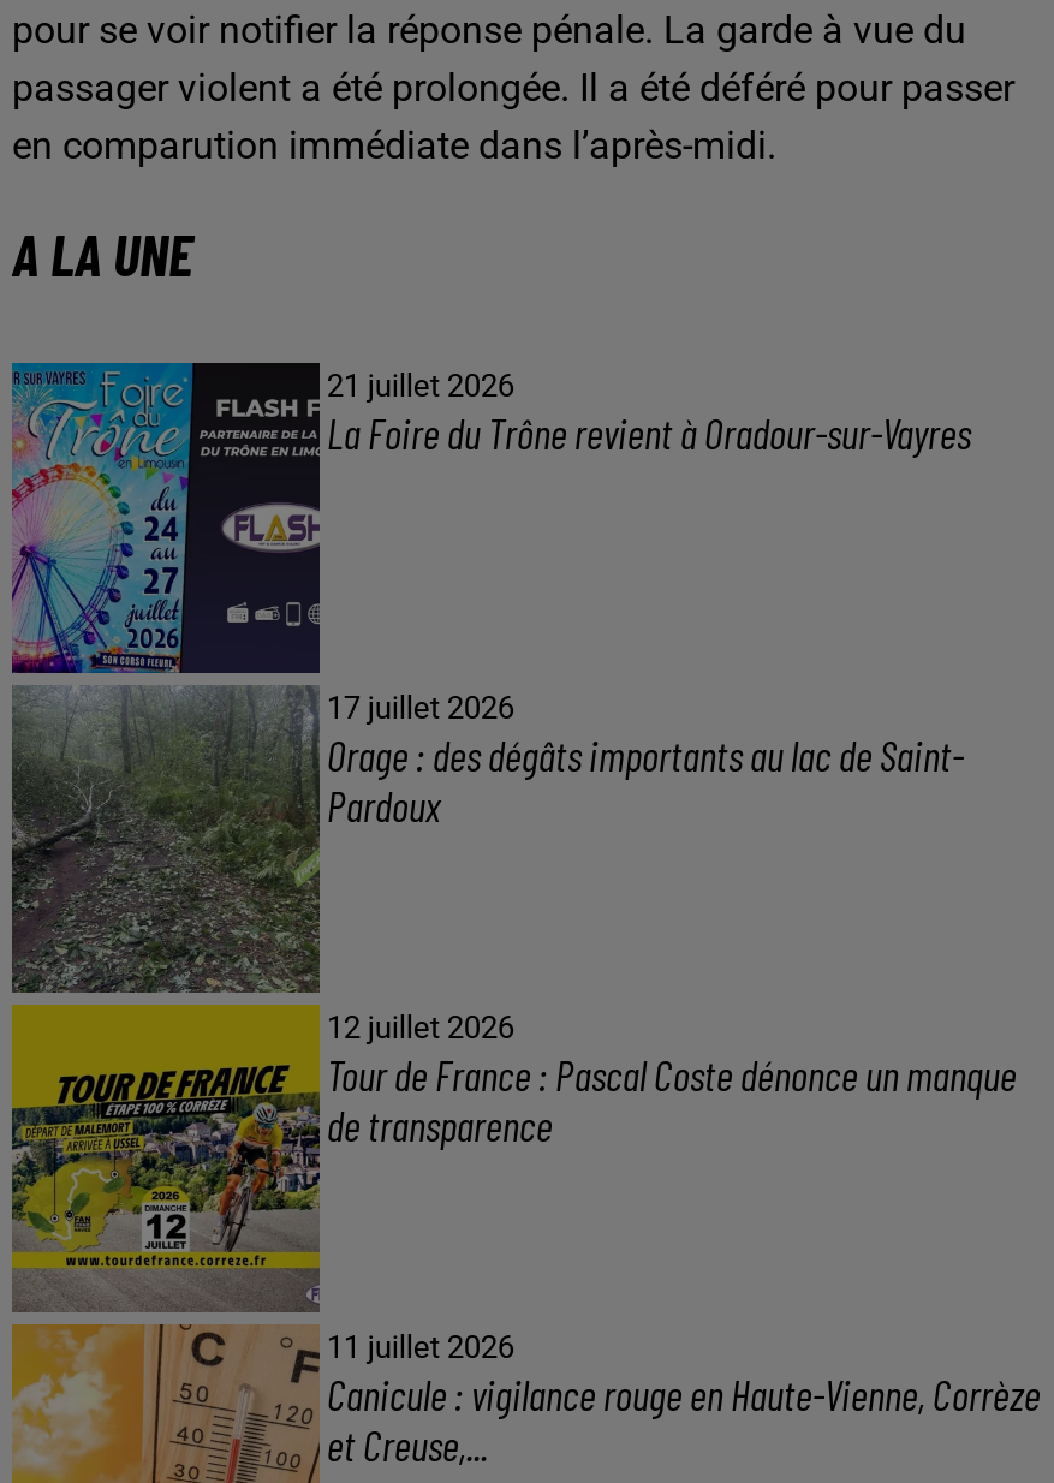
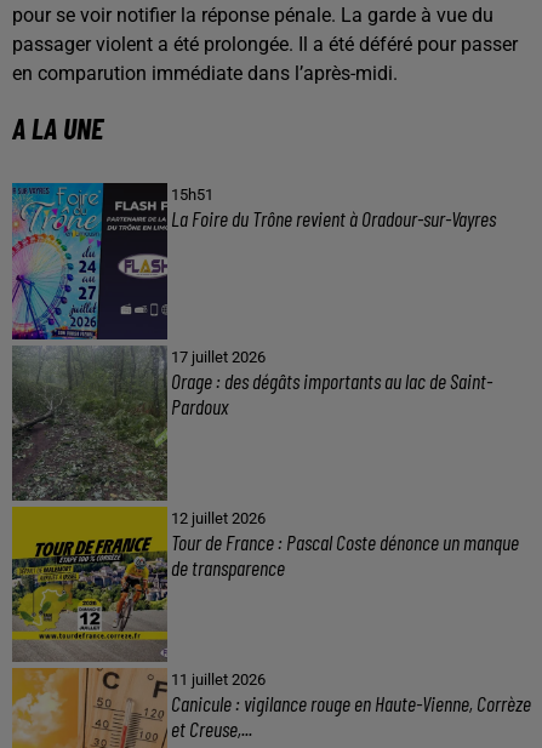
- 21 juillet 2026
+ 15h51
